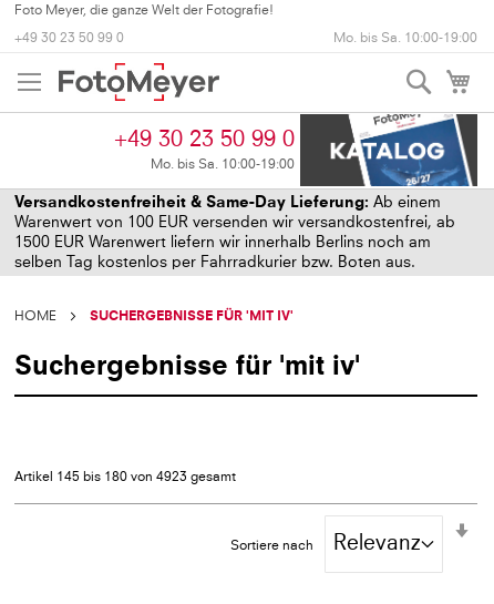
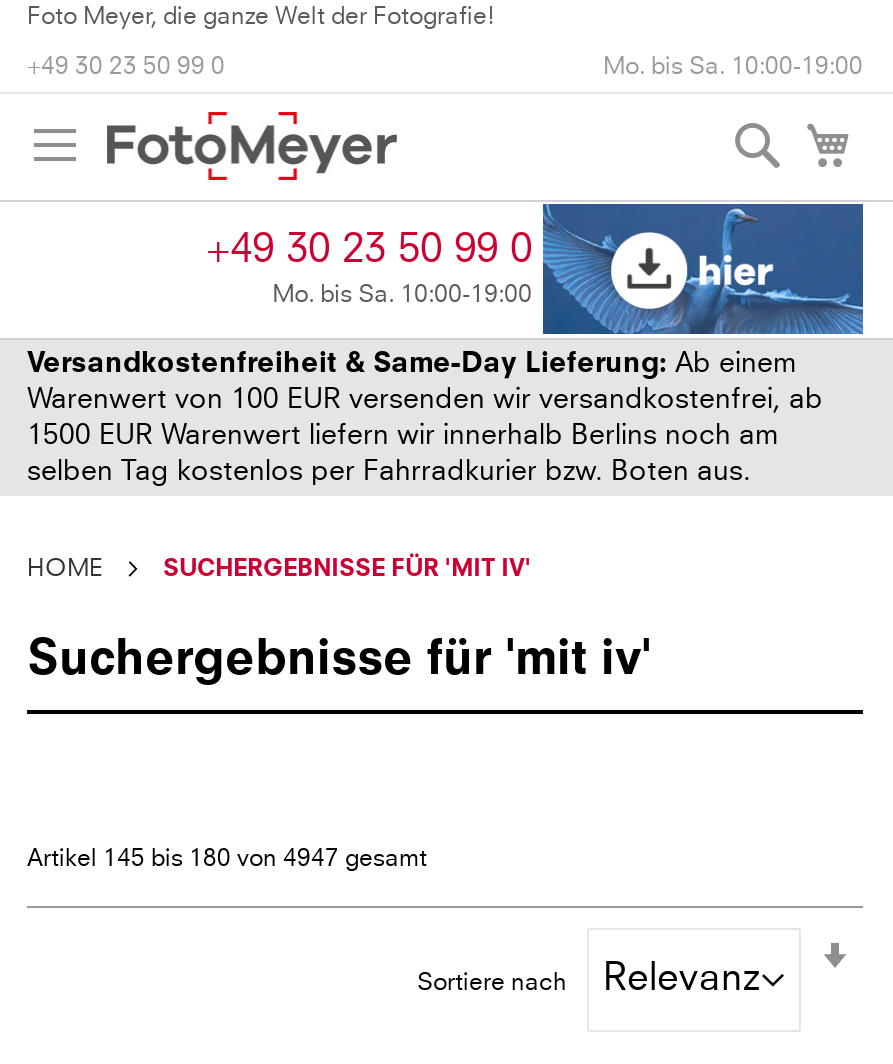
- [image]
+ [image]

- Artikel 145 bis 180 von 4923 gesamt
+ Artikel 145 bis 180 von 4947 gesamt
